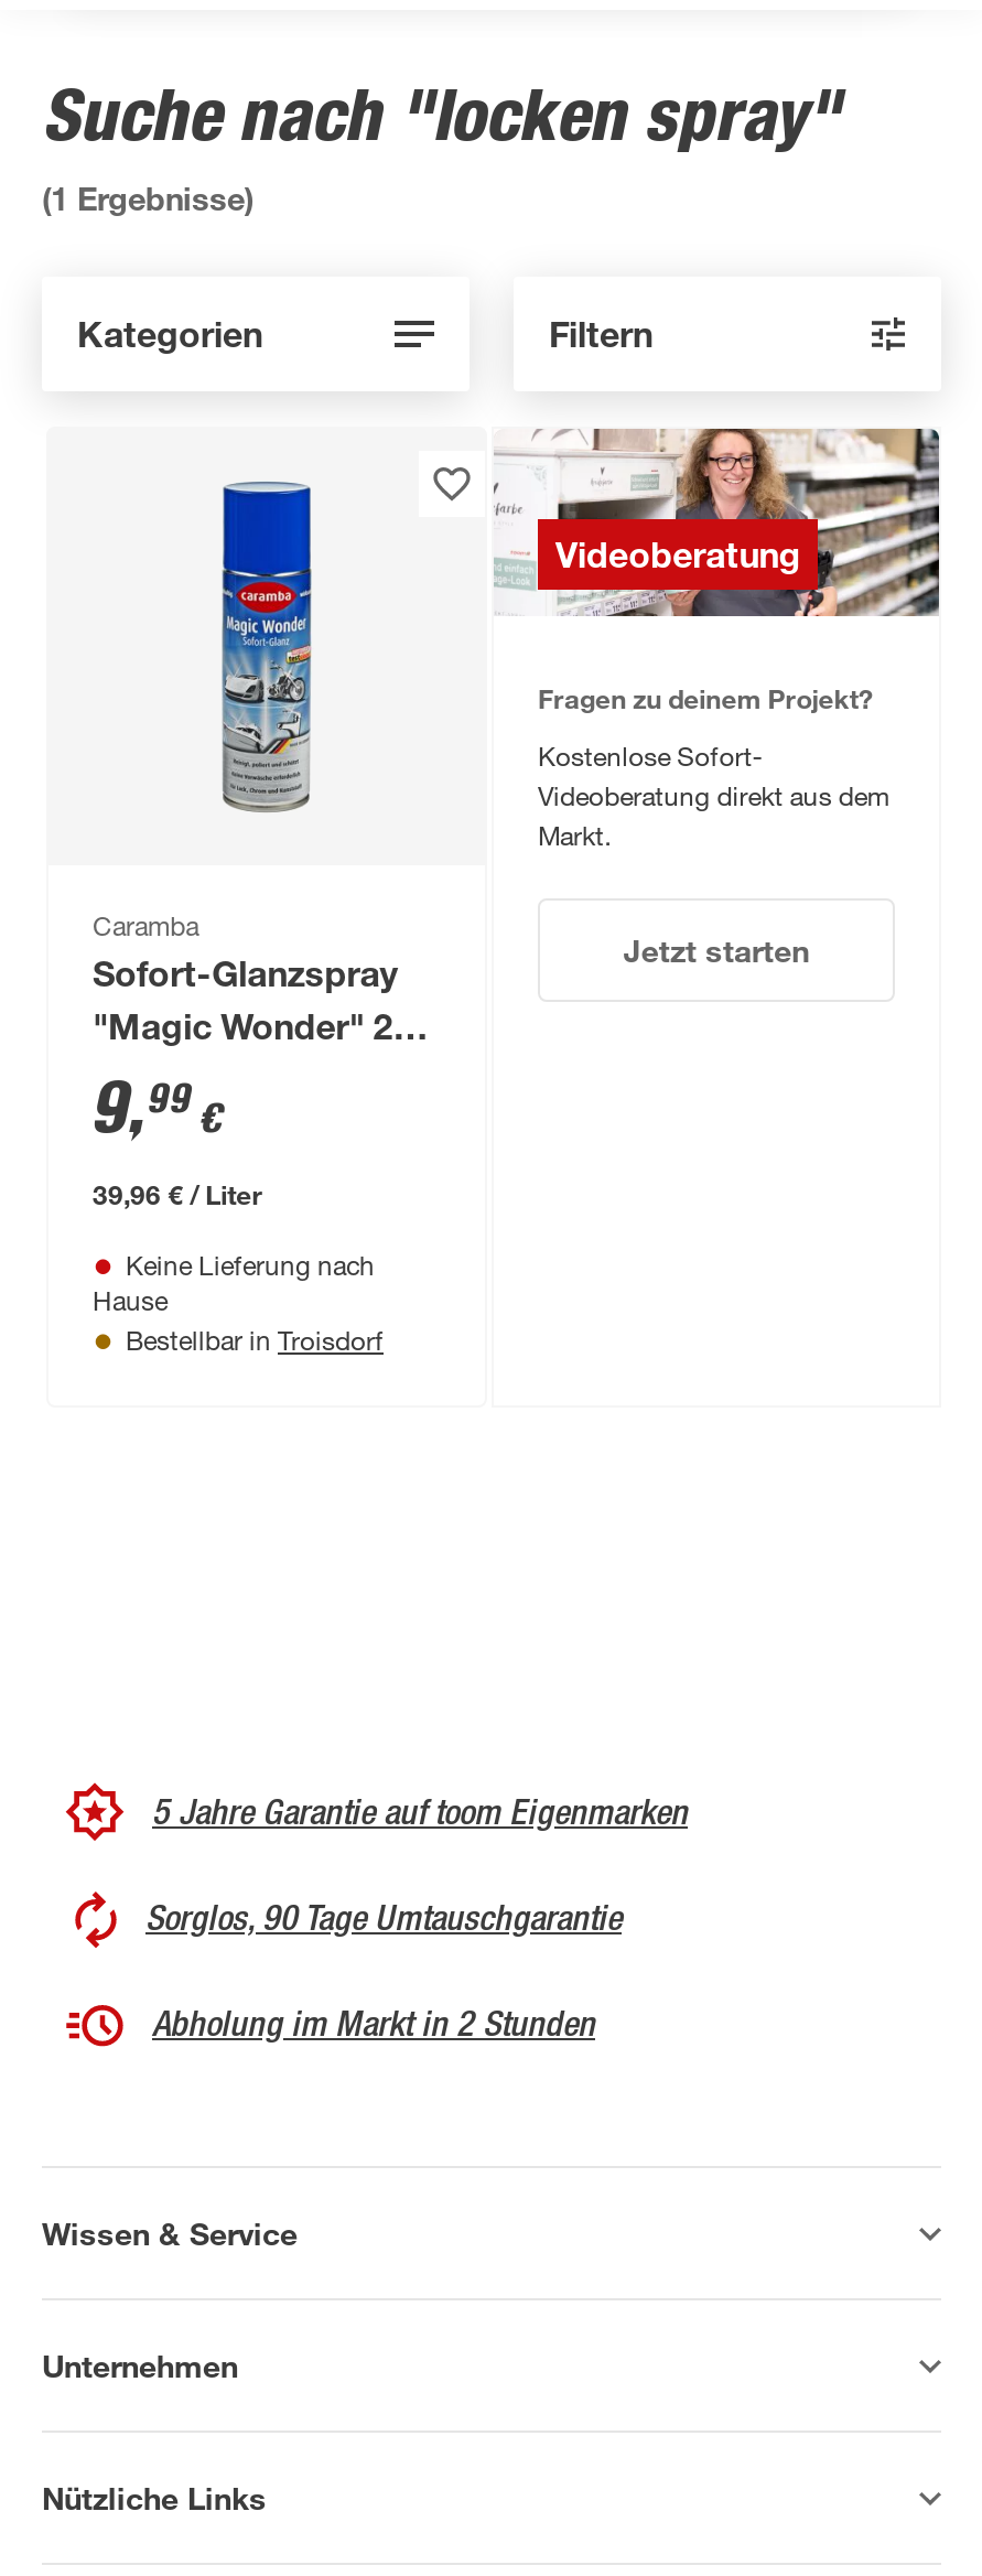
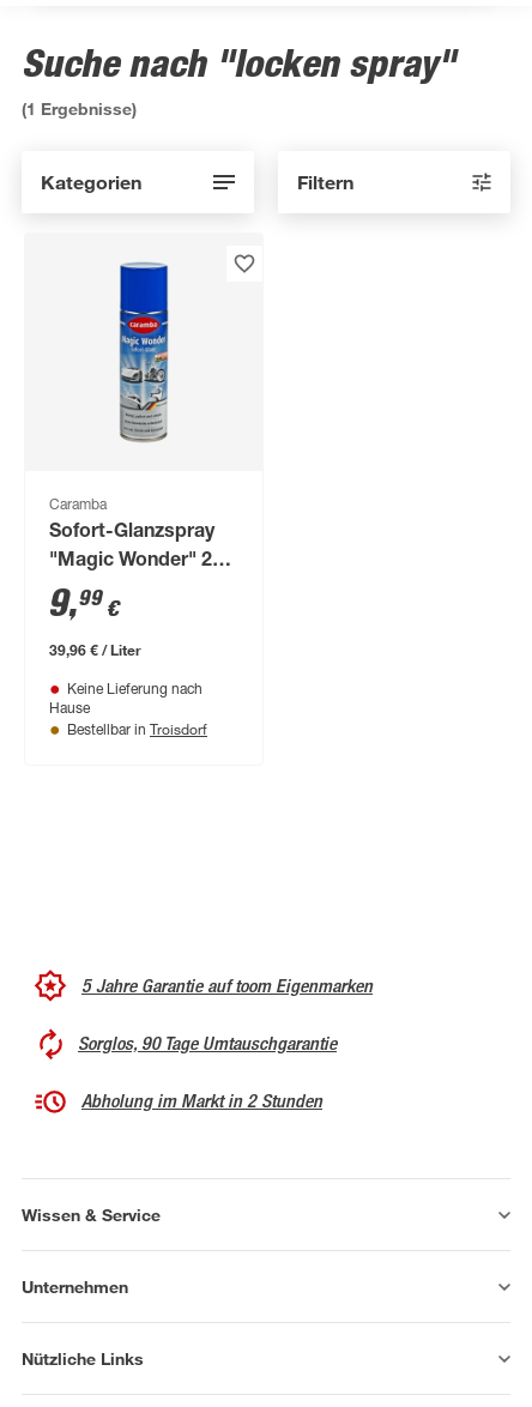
- [image]
- Videoberatung

- Fragen zu deinem Projekt?
- Kostenlose Sofort-
- Videoberatung direkt aus dem
- Markt.
- Jetzt starten
